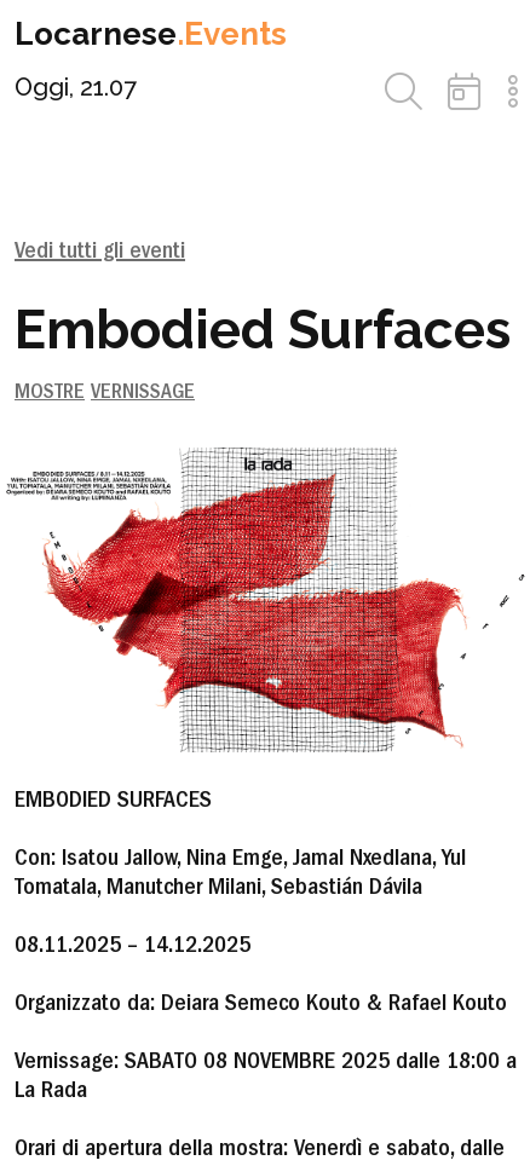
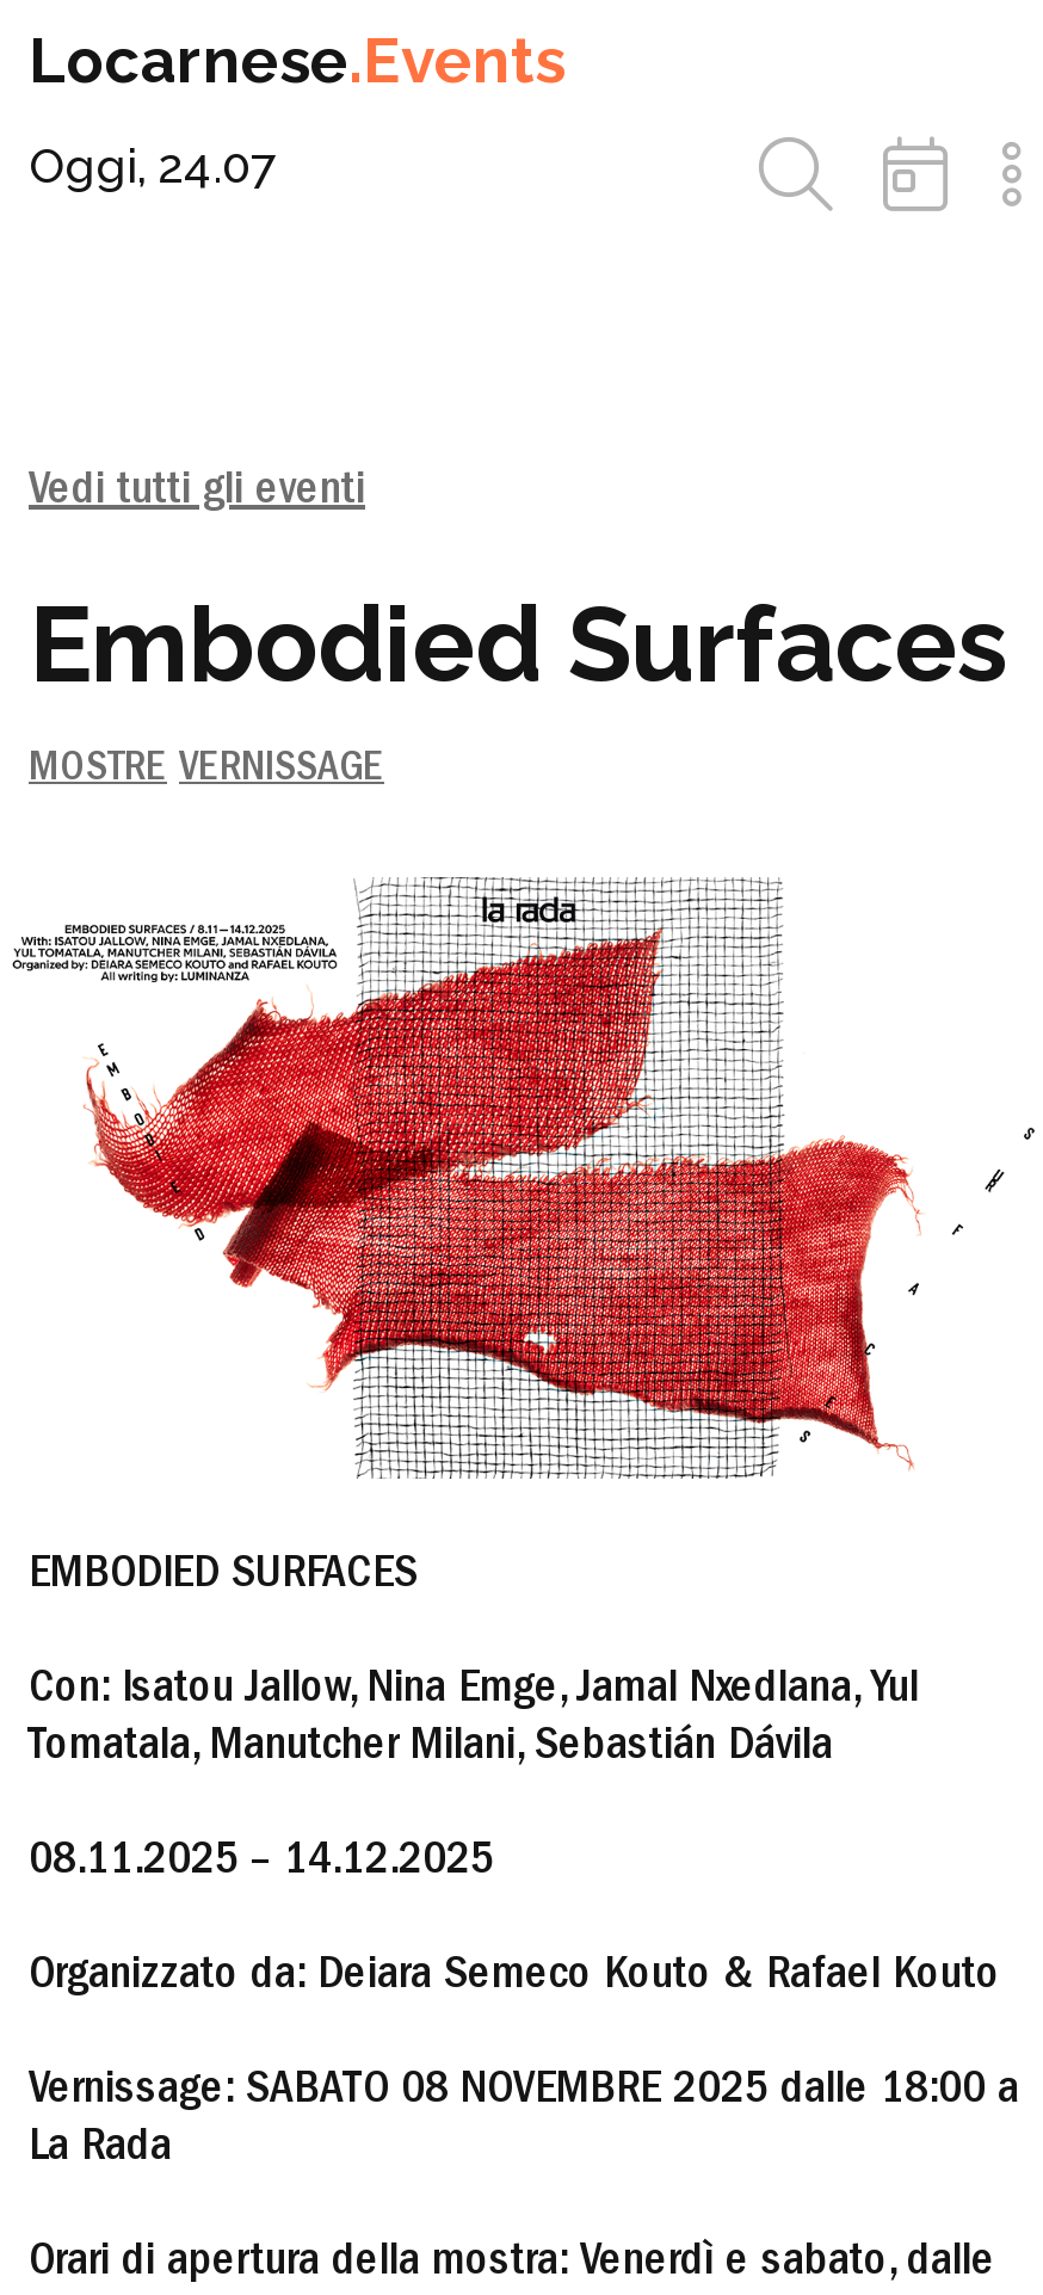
- Oggi, 21.07
+ Oggi, 24.07
